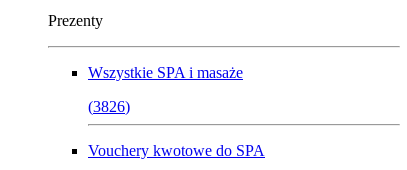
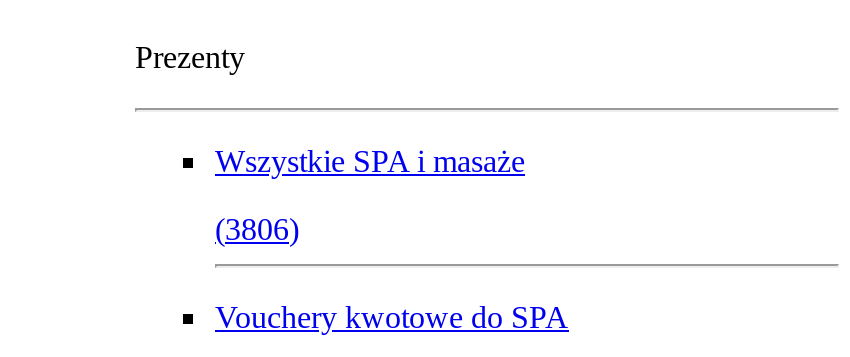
- (3826)
+ (3806)
